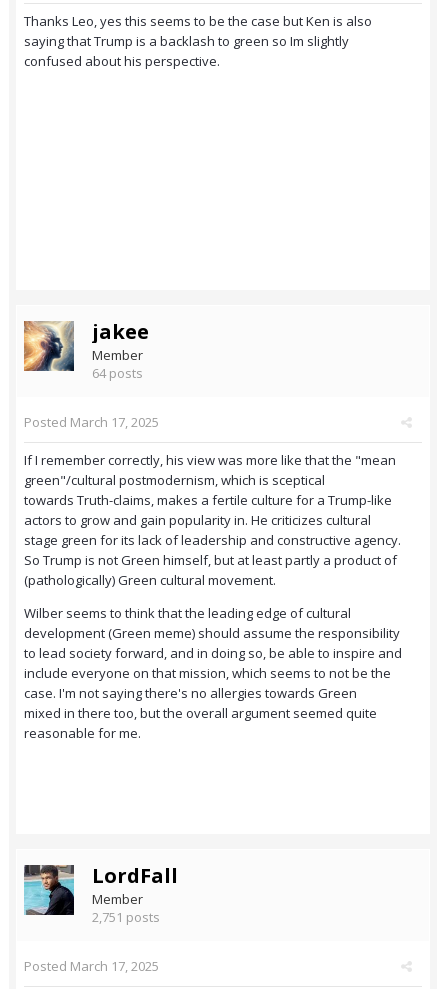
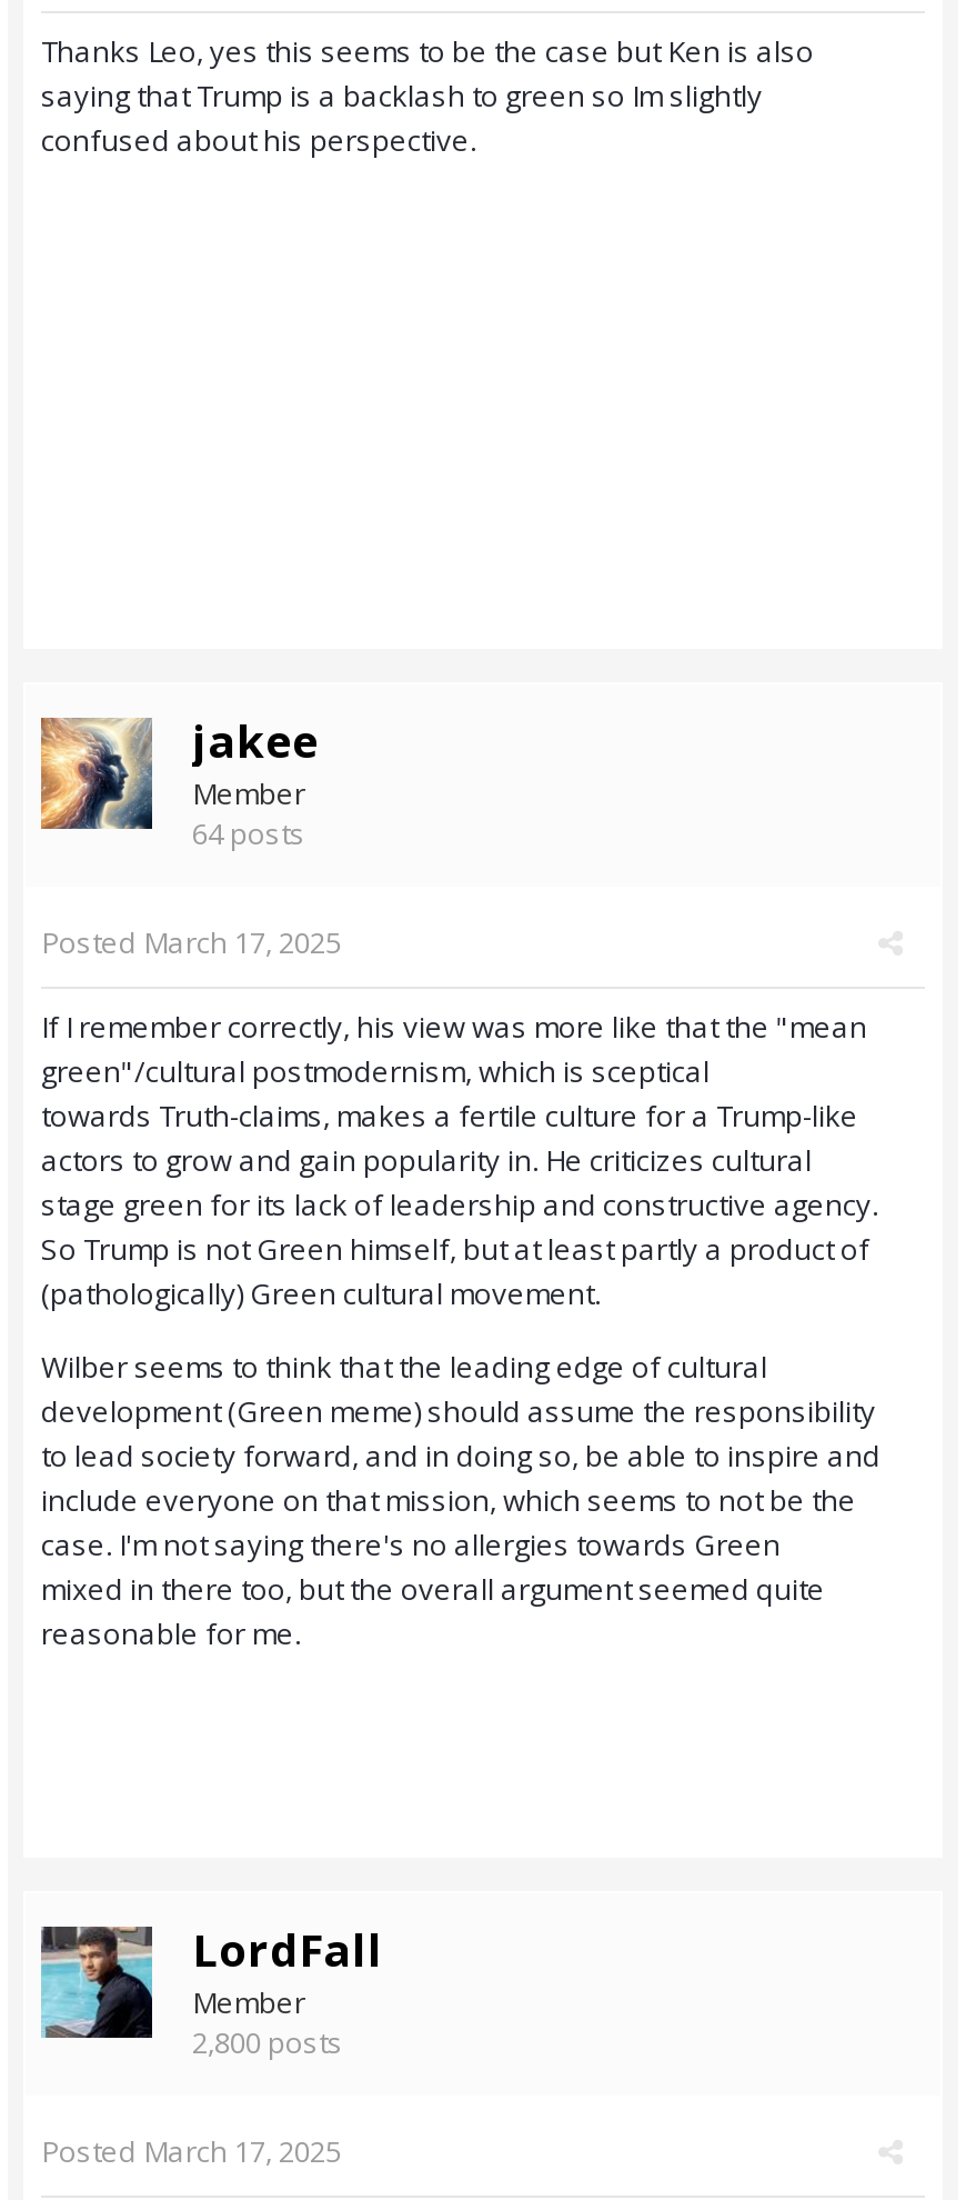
- 2,751 posts
+ 2,800 posts
